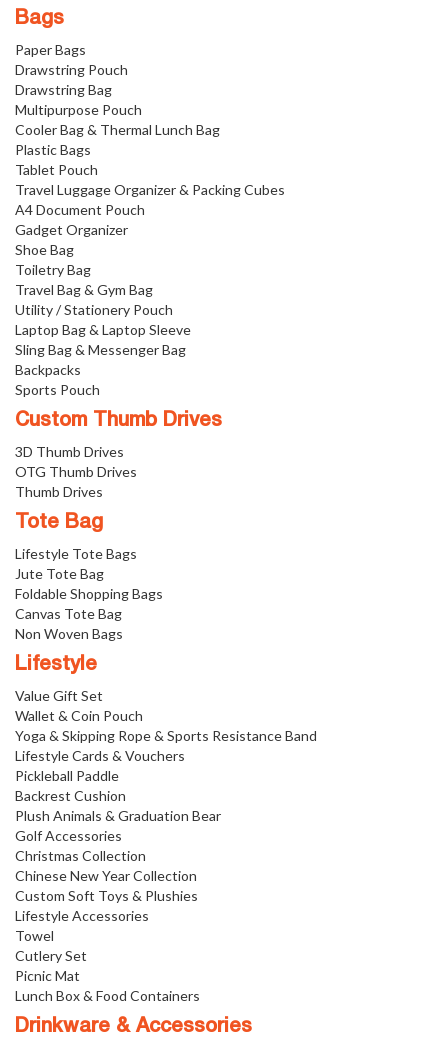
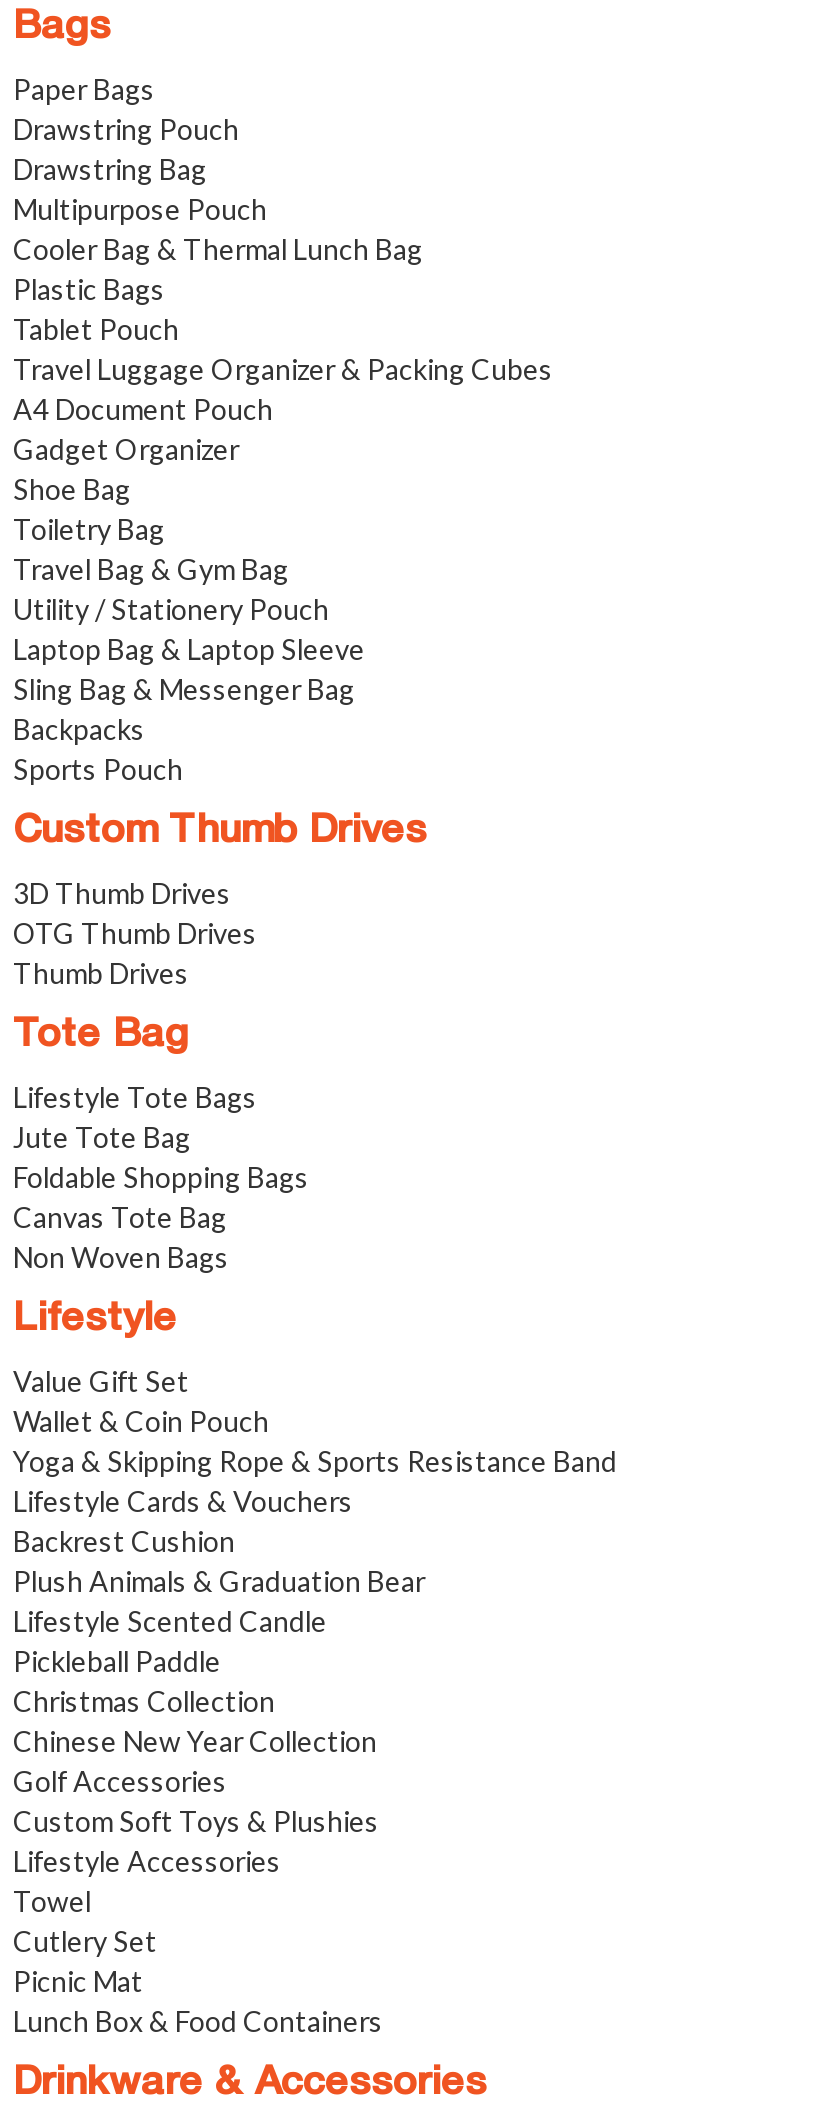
moved down: Pickleball Paddle

moved up: Backrest Cushion | Plush Animals & Graduation Bear

moved down: Golf Accessories

+ Lifestyle Scented Candle
